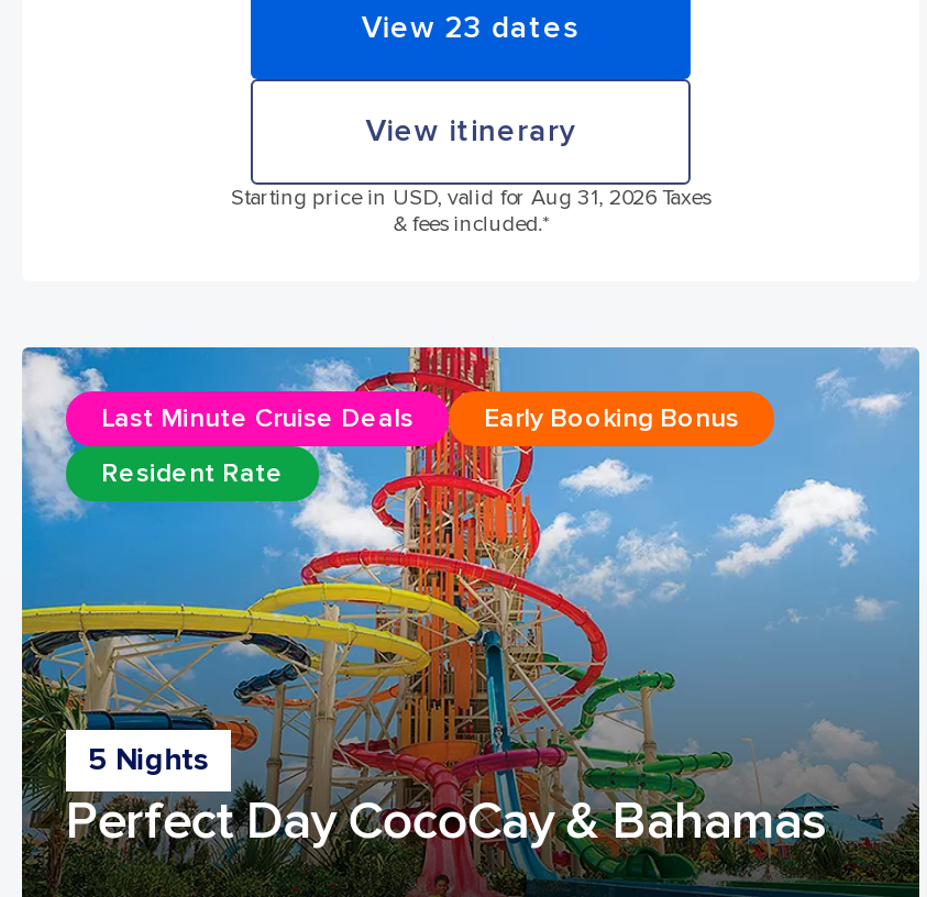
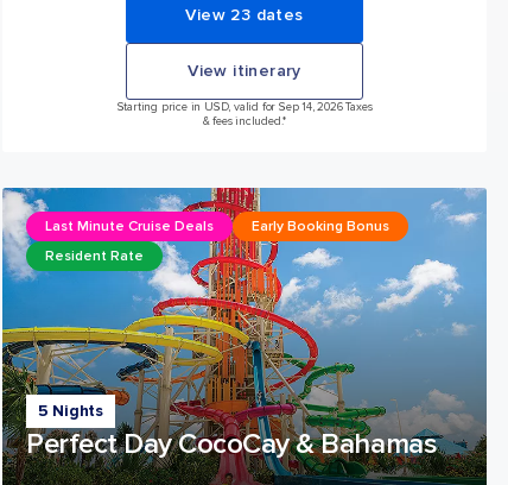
- Starting price in USD, valid for Aug 31, 2026 Taxes
+ Starting price in USD, valid for Sep 14, 2026 Taxes
